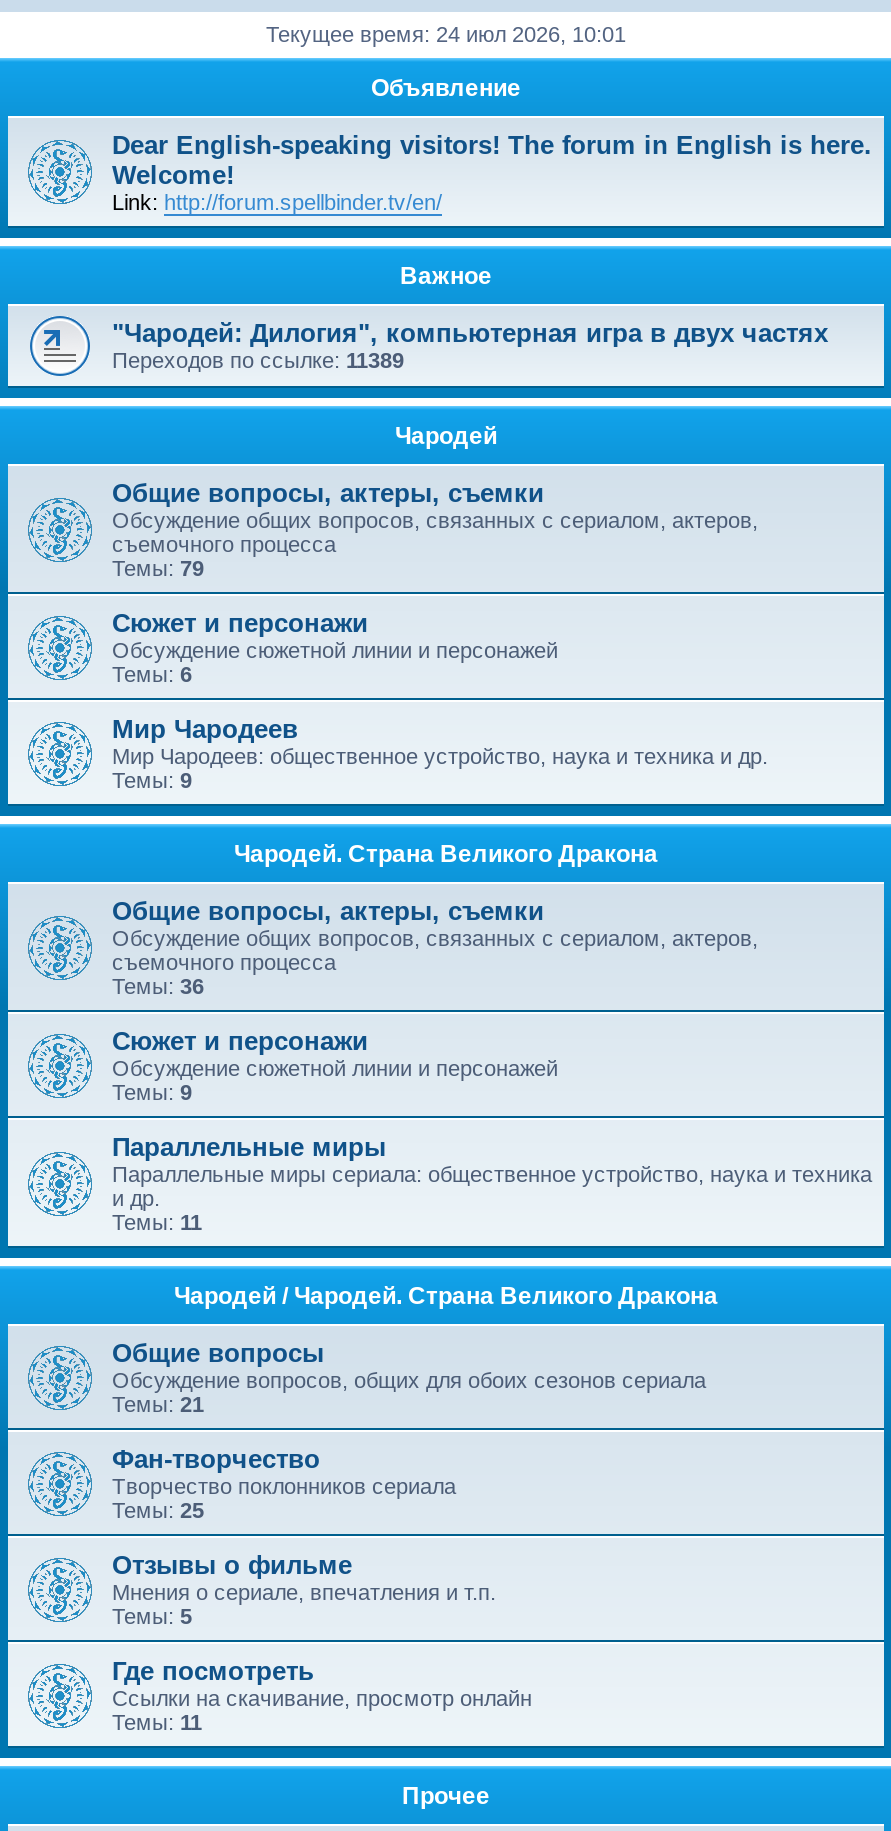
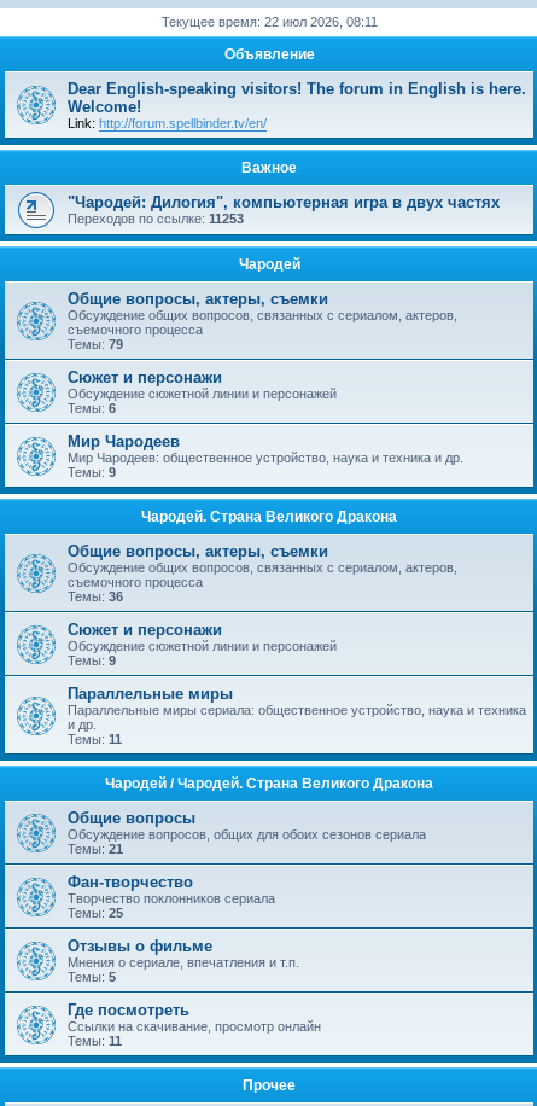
- Текущее время: 24 июл 2026, 10:01
+ Текущее время: 22 июл 2026, 08:11

- Переходов по ссылке: 11389
+ Переходов по ссылке: 11253
